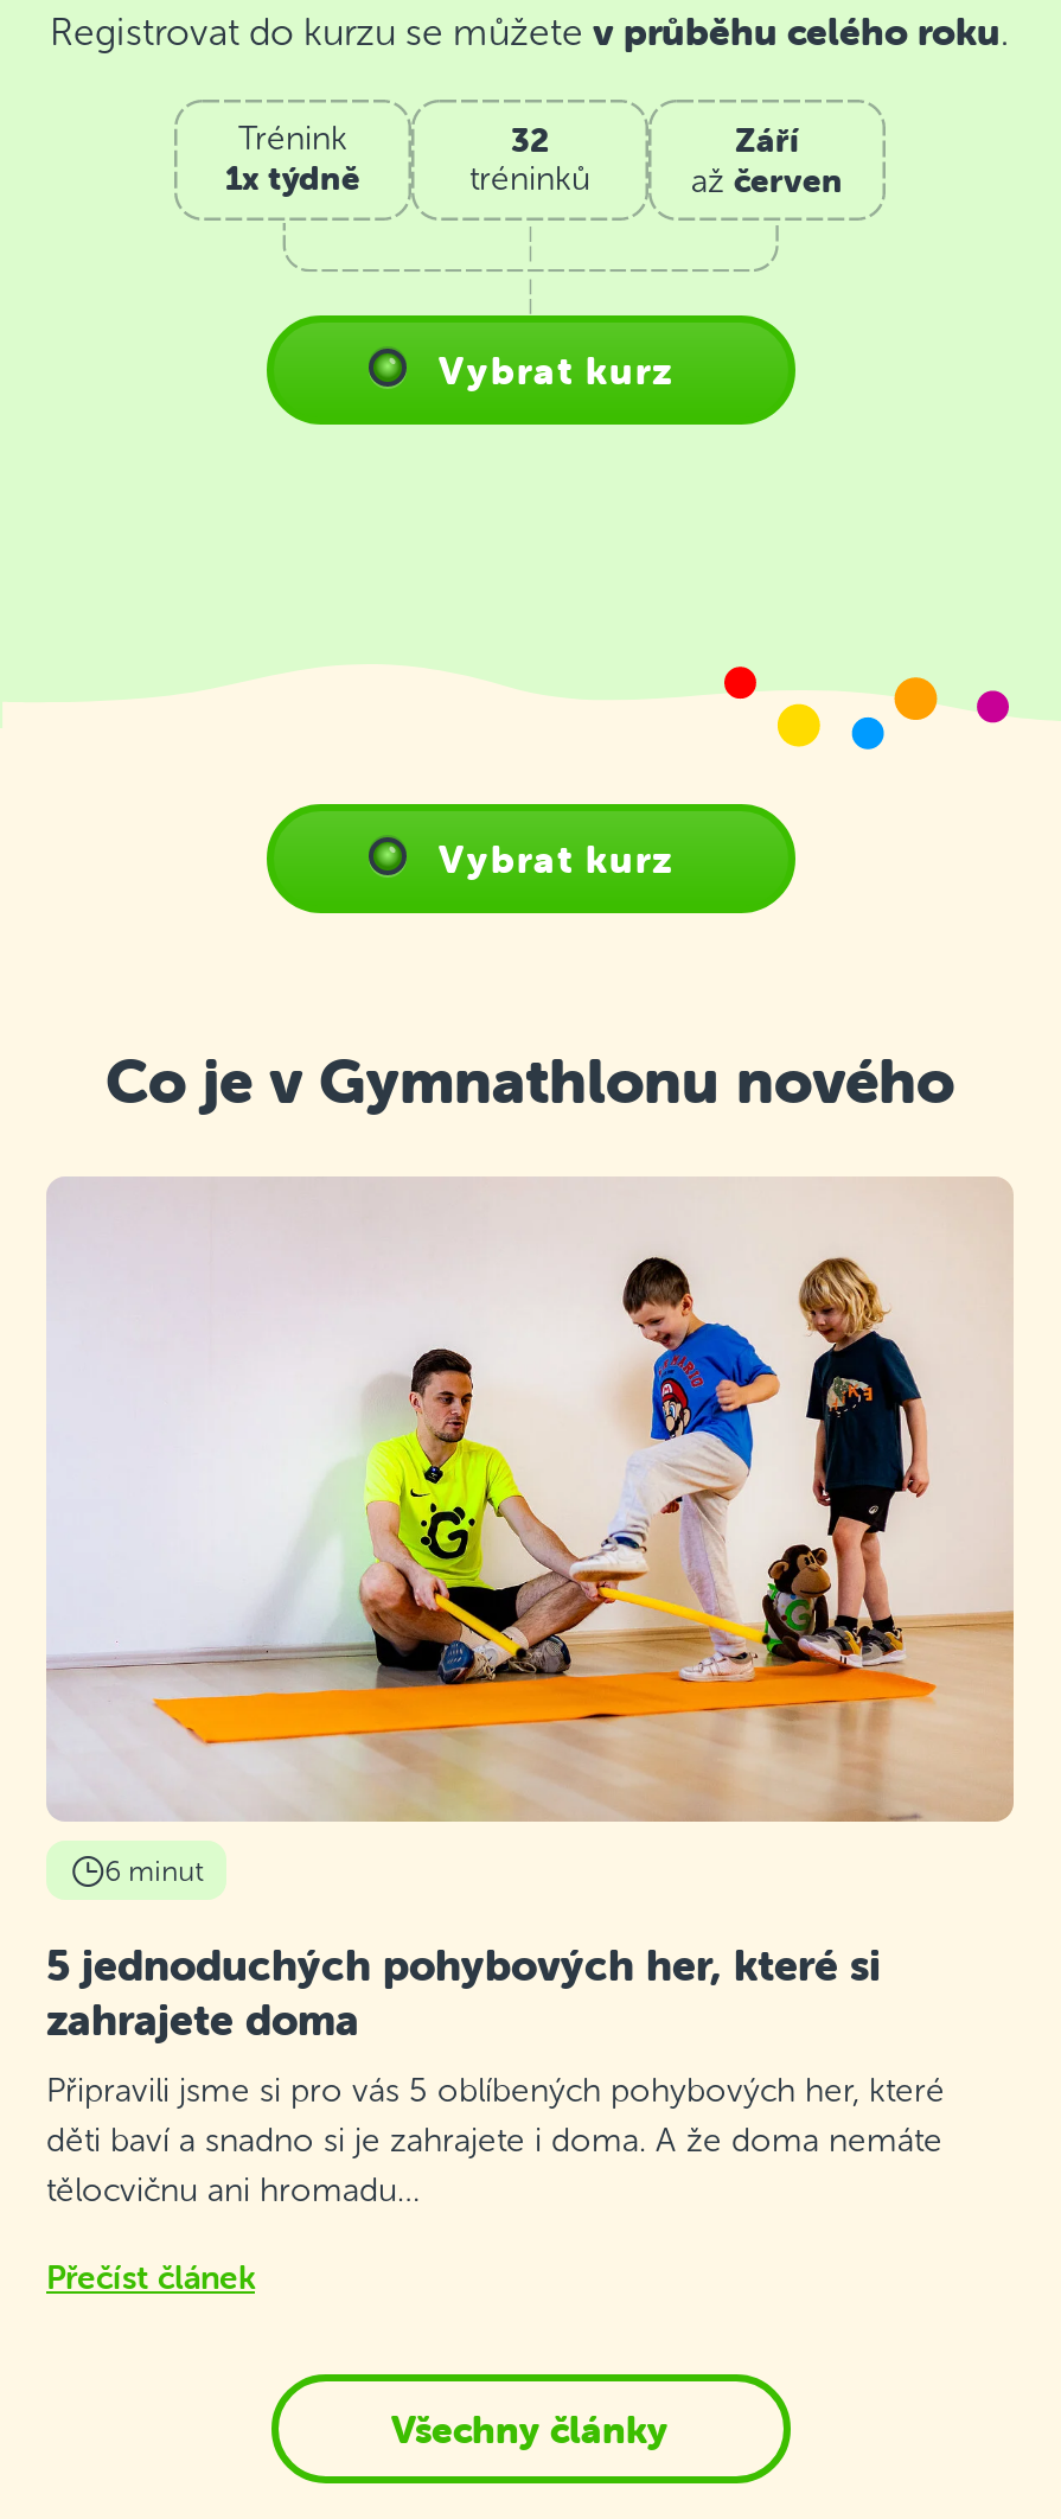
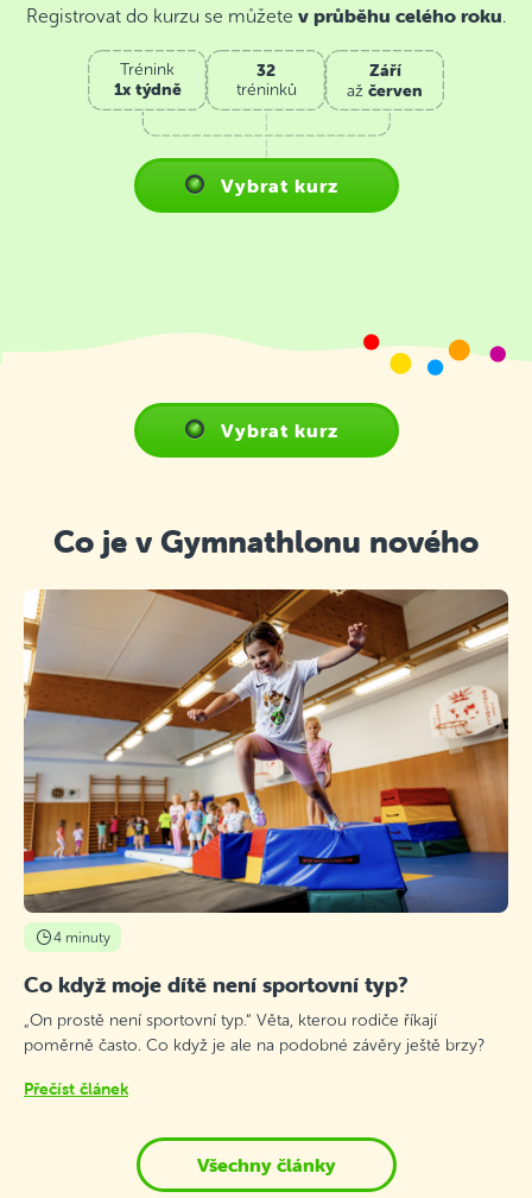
- [image]
- 6 minut
+ [image]
+ 4 minuty

- 5 jednoduchých pohybových her, které si
- zahrajete doma
+ Co když moje dítě není sportovní typ?

- Připravili jsme si pro vás 5 oblíbených pohybových her, které
- děti baví a snadno si je zahrajete i doma. A že doma nemáte
- tělocvičnu ani hromadu…
+ „On prostě není sportovní typ.“ Věta, kterou rodiče říkají
+ poměrně často. Co když je ale na podobné závěry ještě brzy?
